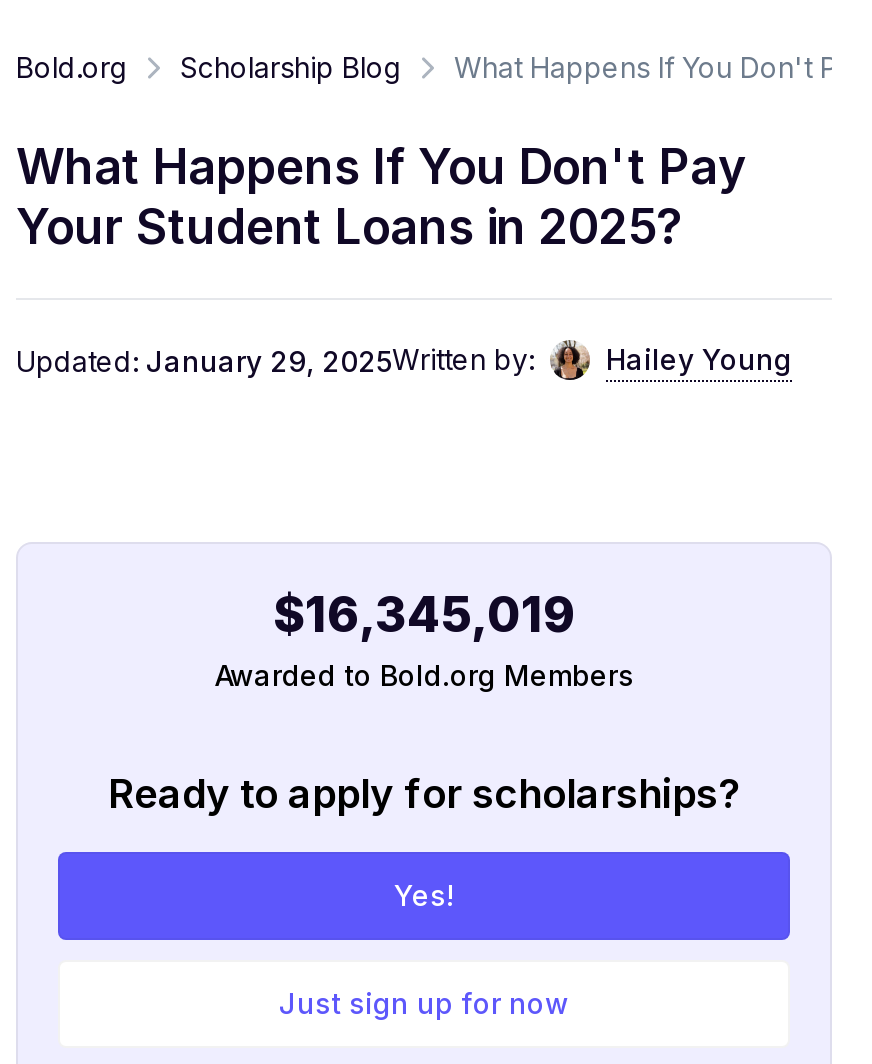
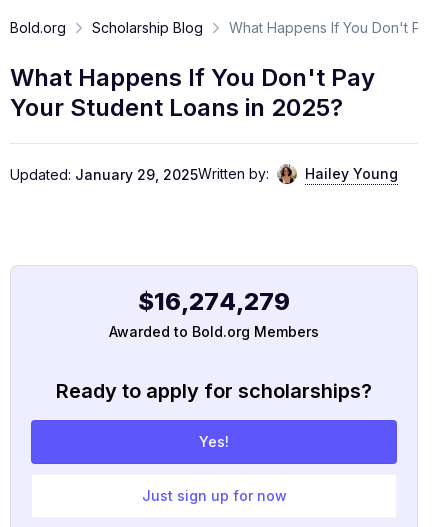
- $16,345,019
+ $16,274,279
